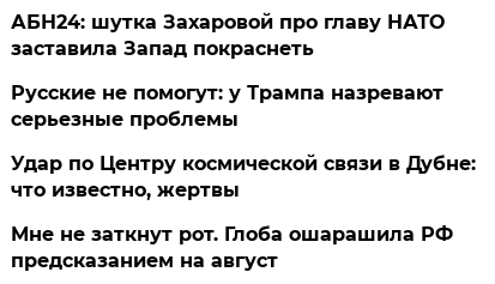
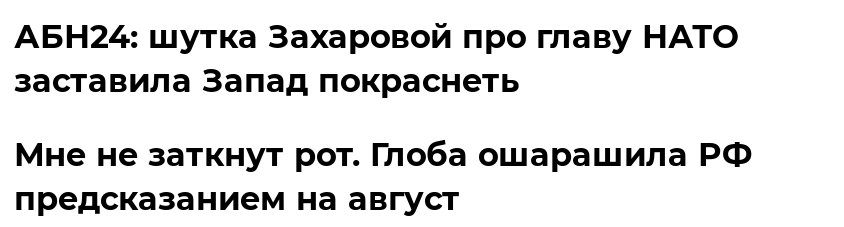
- Русские не помогут: у Трампа назревают
- серьезные проблемы
- Удар по Центру космической связи в Дубне:
- что известно, жертвы
